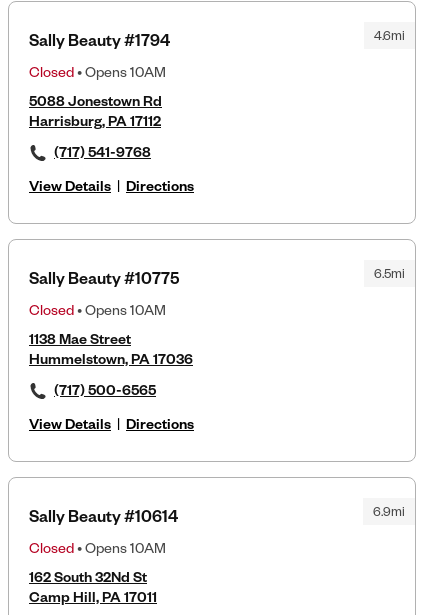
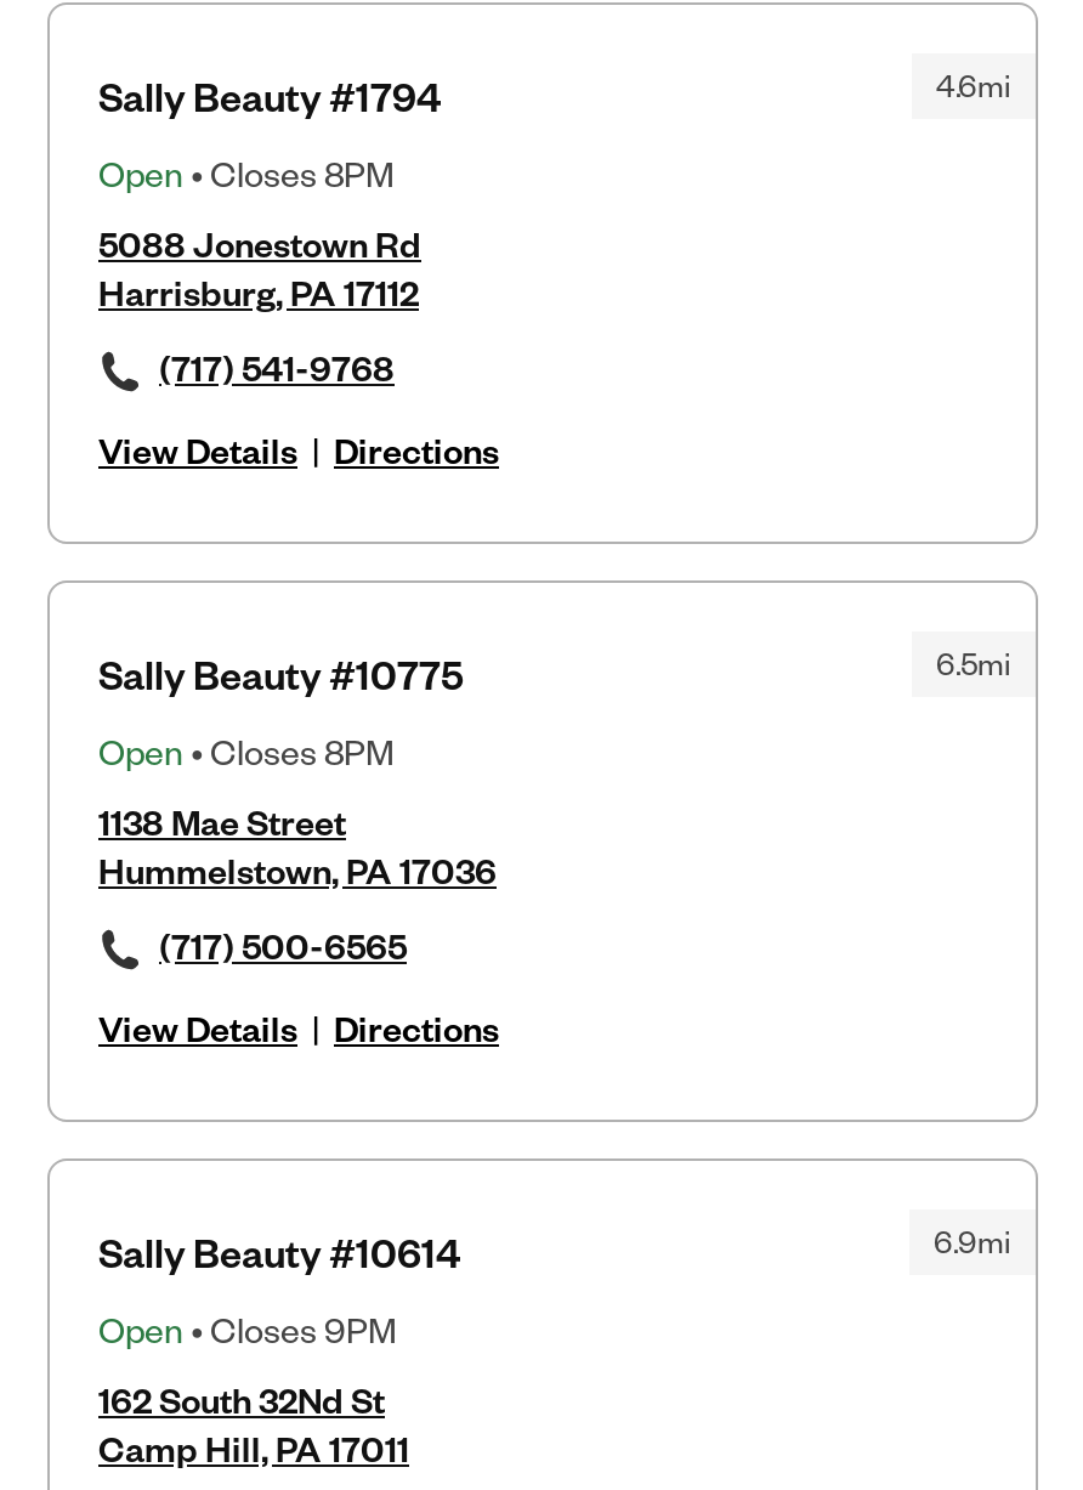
- Closed • Opens 10AM
+ Open • Closes 8PM

- Closed • Opens 10AM
+ Open • Closes 8PM

- Closed • Opens 10AM
+ Open • Closes 9PM
